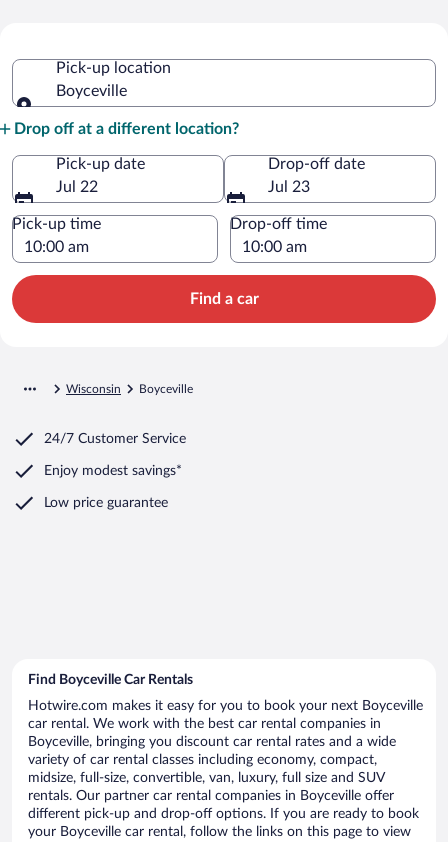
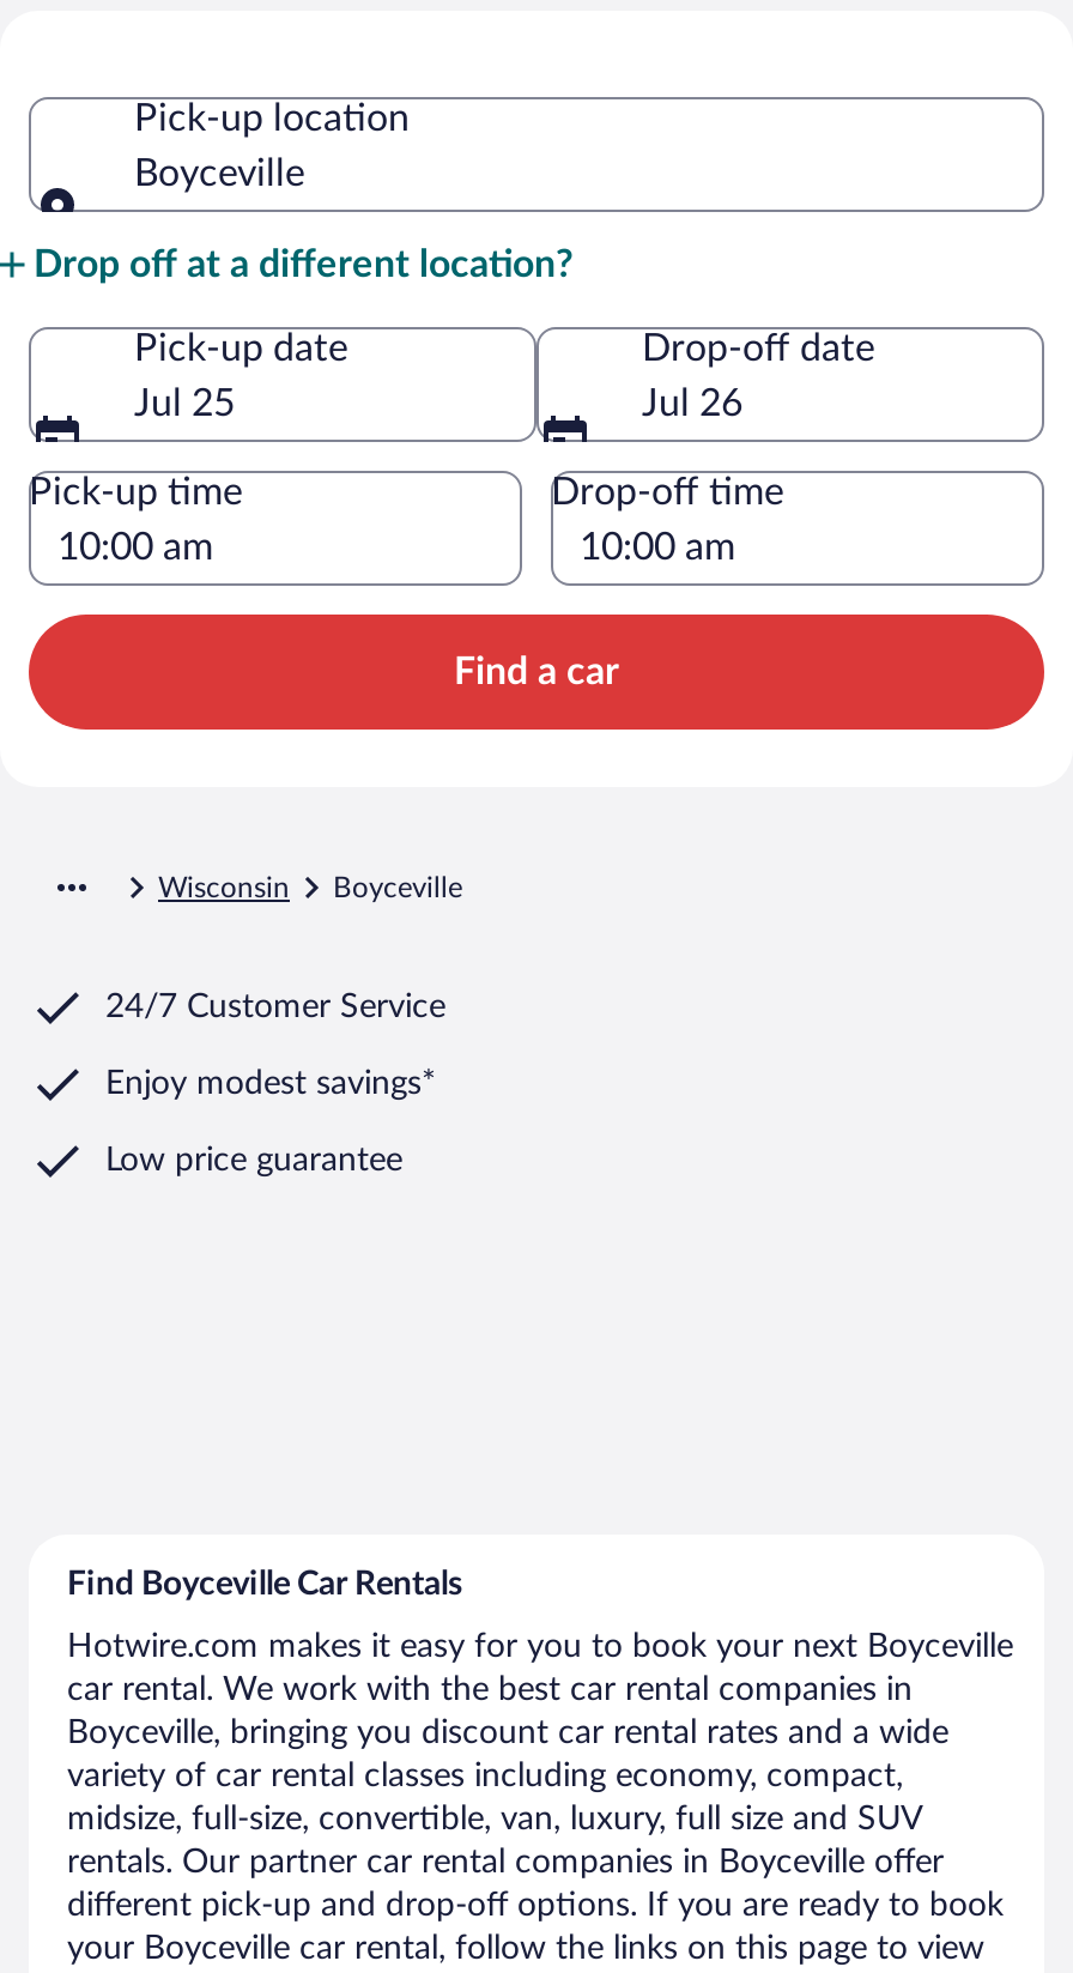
- Jul 22
+ Jul 25

- Jul 23
+ Jul 26
